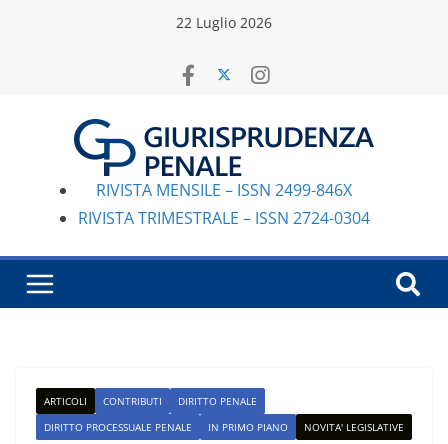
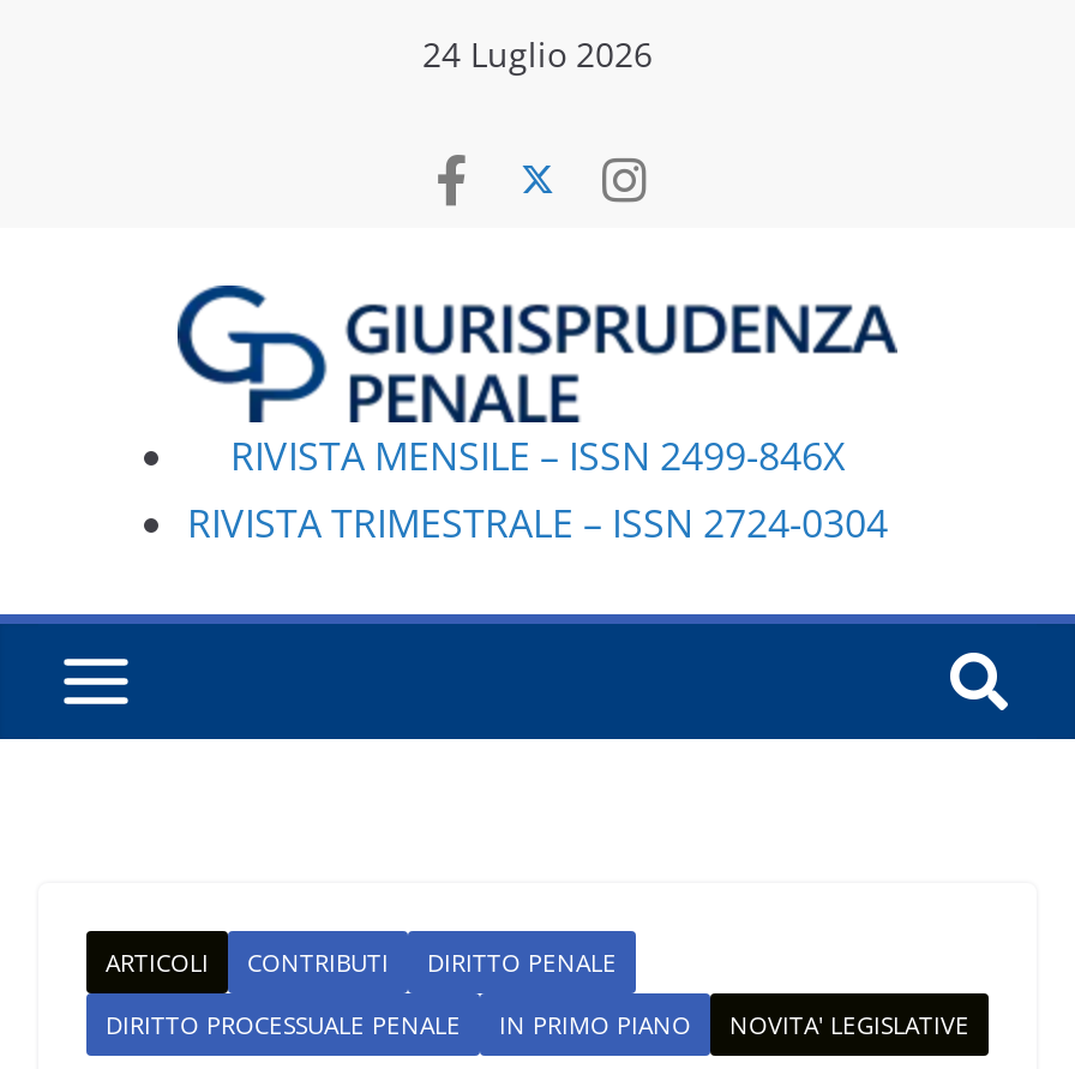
- 22 Luglio 2026
+ 24 Luglio 2026
